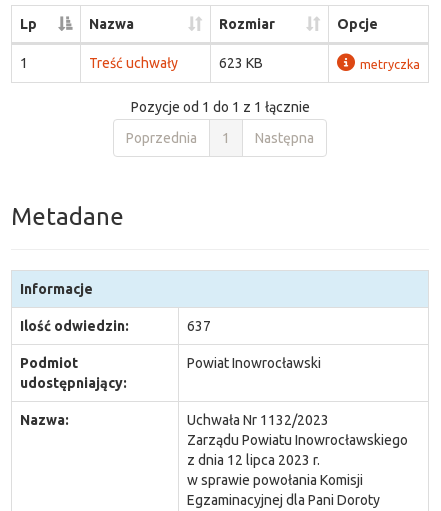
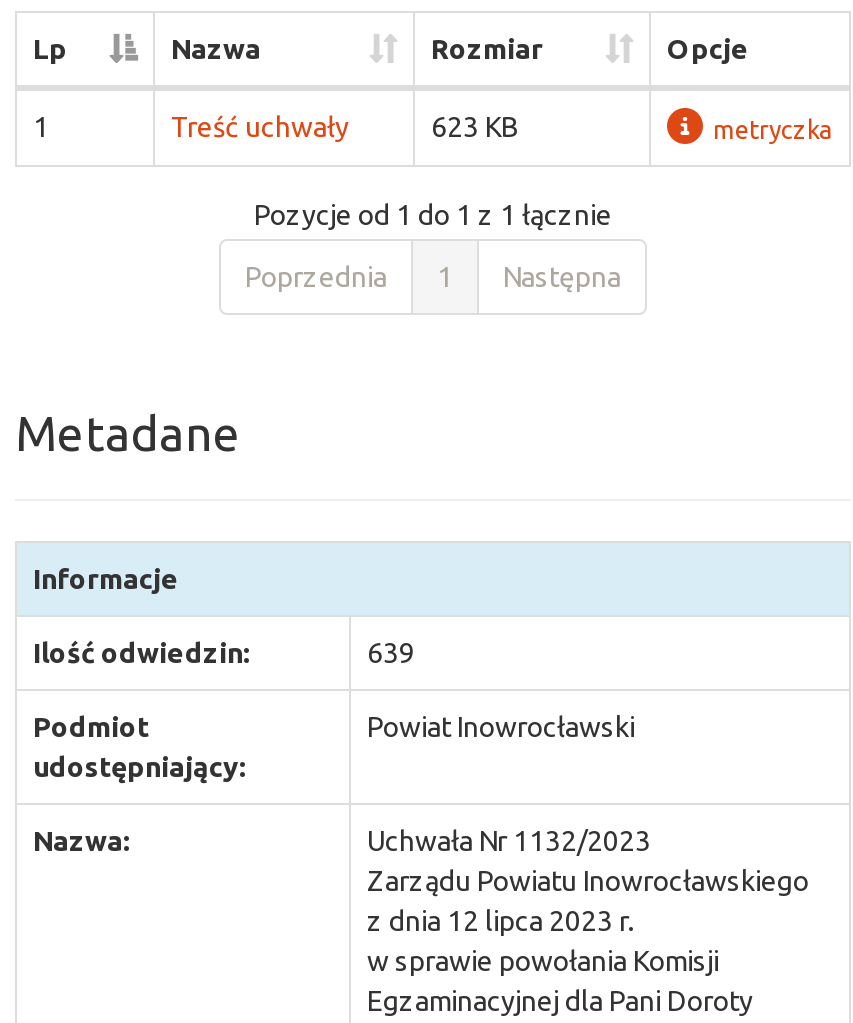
- 637
+ 639
